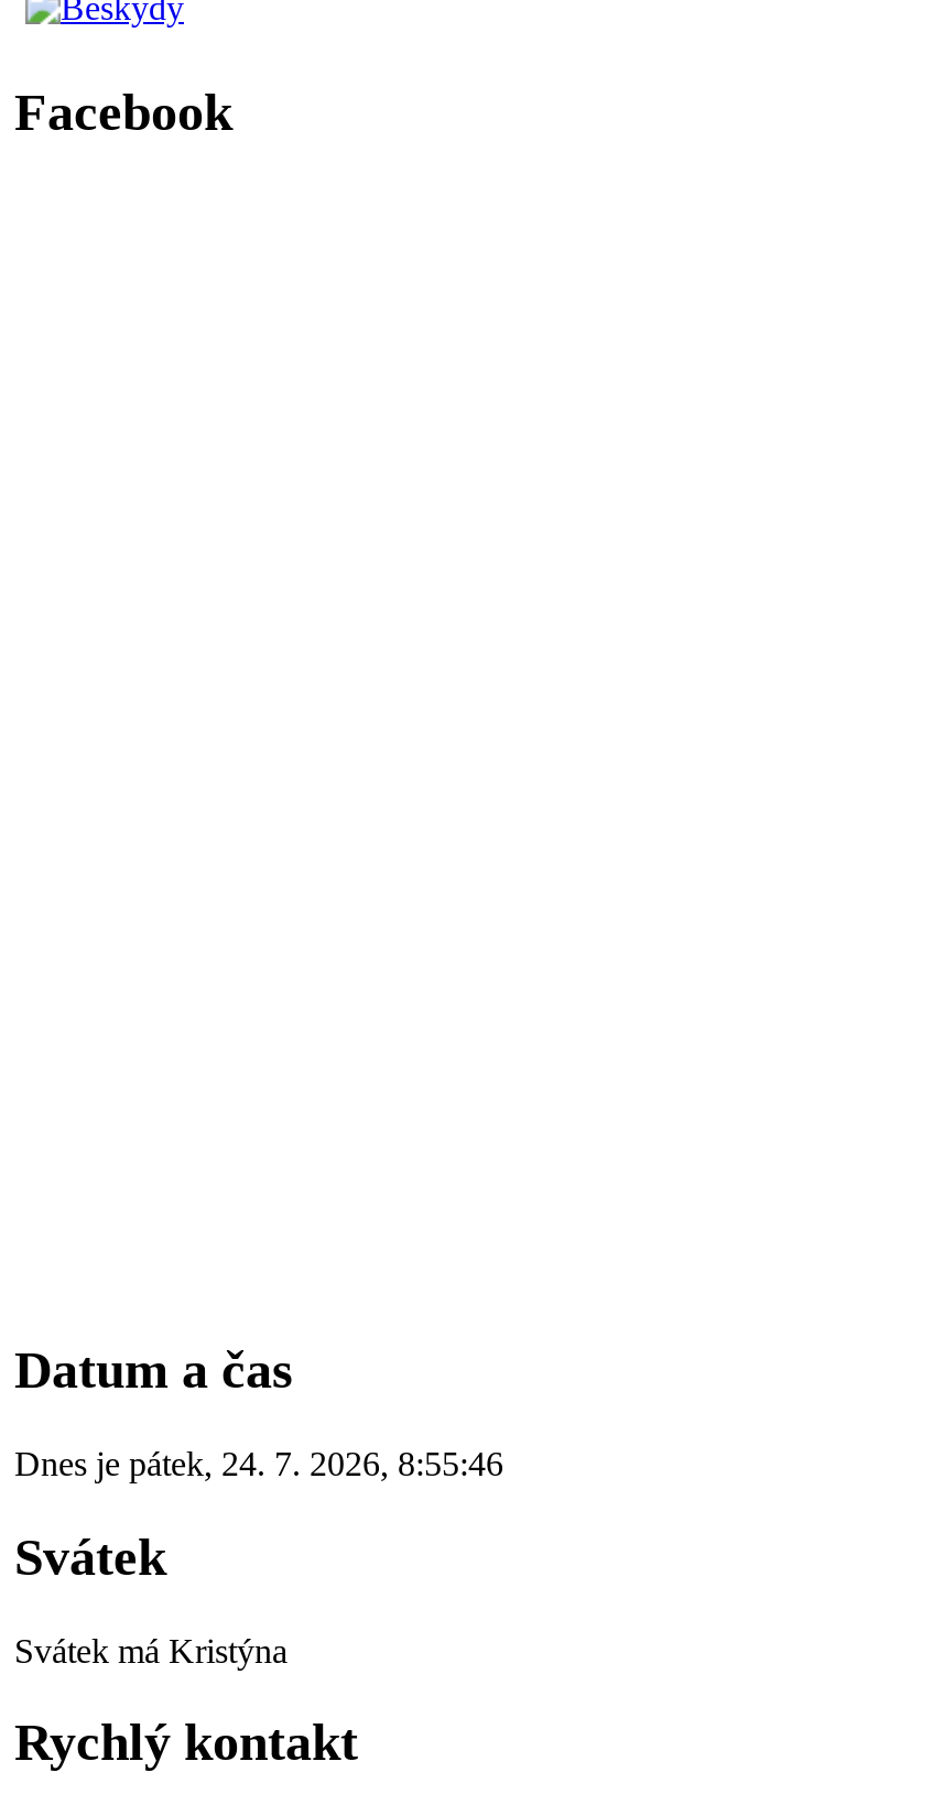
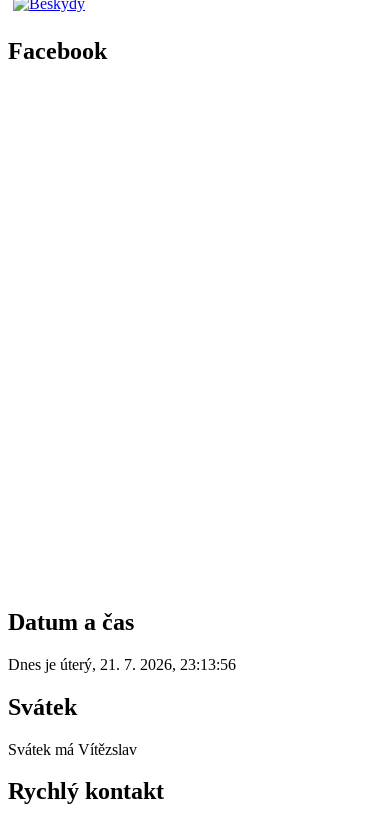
- Dnes je pátek, 24. 7. 2026, 8:55:46
+ Dnes je úterý, 21. 7. 2026, 23:13:56

- Svátek má Kristýna
+ Svátek má Vítězslav
